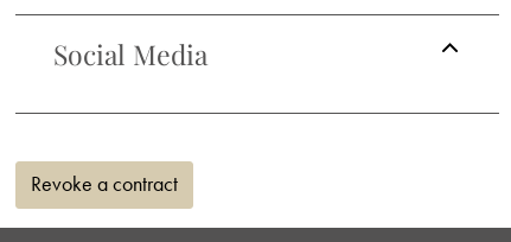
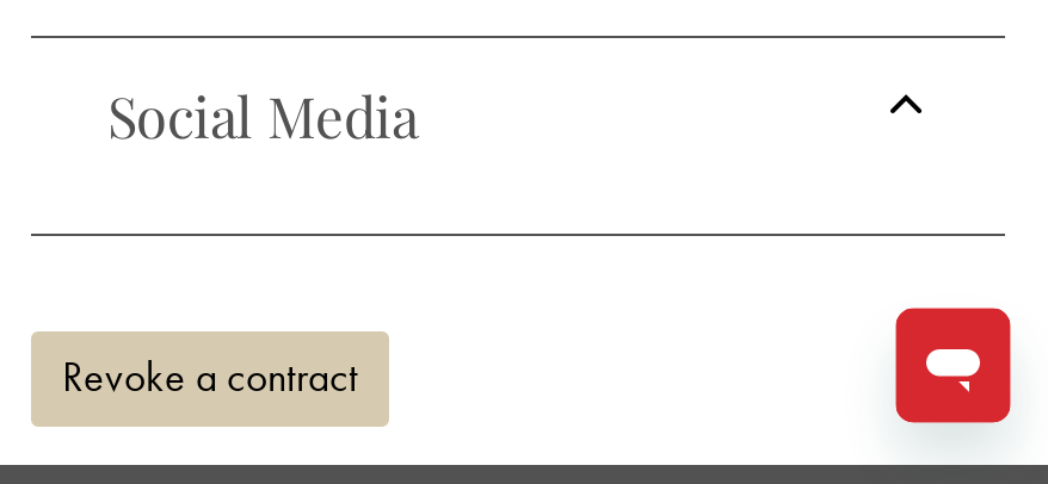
+ [image]
